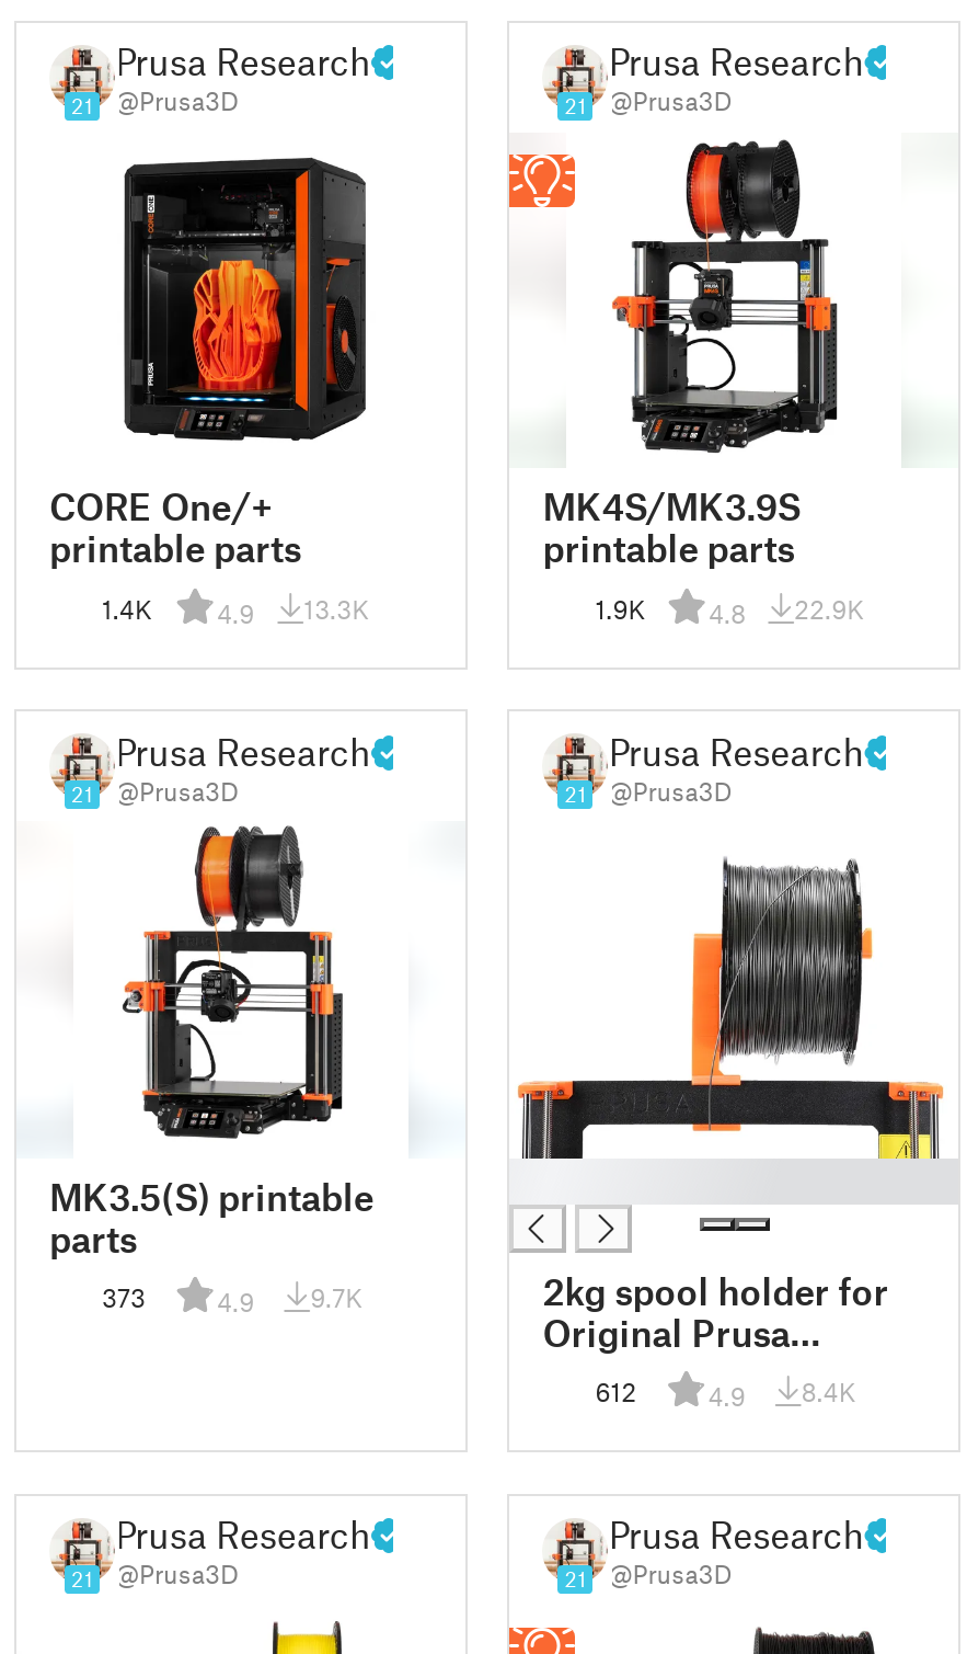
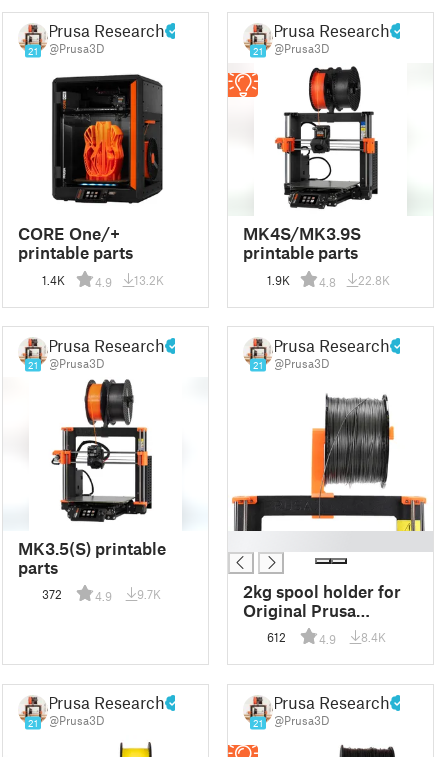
- 4.9 13.3K
+ 4.9 13.2K

- 4.8 22.9K
+ 4.8 22.8K

- 373
+ 372
